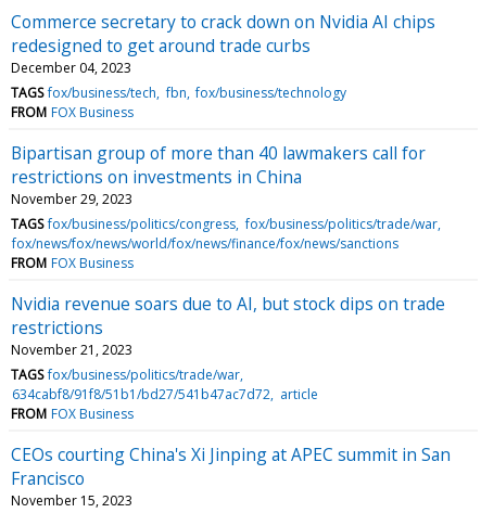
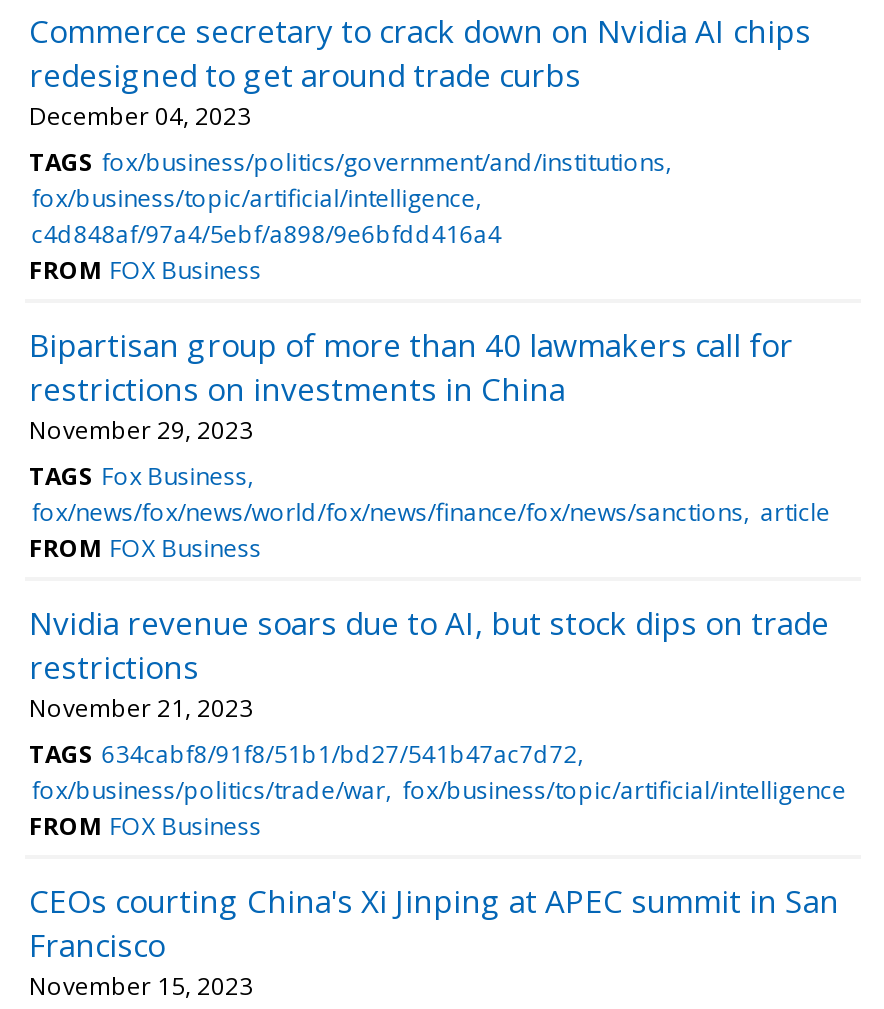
- TAGS fox/business/tech fbn fox/business/technology
+ TAGS fox/business/politics/government/and/institutions
+ fox/business/topic/artificial/intelligence
+ c4d848af/97a4/5ebf/a898/9e6bfdd416a4

- TAGS fox/business/politics/congress fox/business/politics/trade/war
- fox/news/fox/news/world/fox/news/finance/fox/news/sanctions
+ TAGS Fox Business
+ fox/news/fox/news/world/fox/news/finance/fox/news/sanctions article

- TAGS fox/business/politics/trade/war
- 634cabf8/91f8/51b1/bd27/541b47ac7d72 article
+ TAGS 634cabf8/91f8/51b1/bd27/541b47ac7d72
+ fox/business/politics/trade/war fox/business/topic/artificial/intelligence
